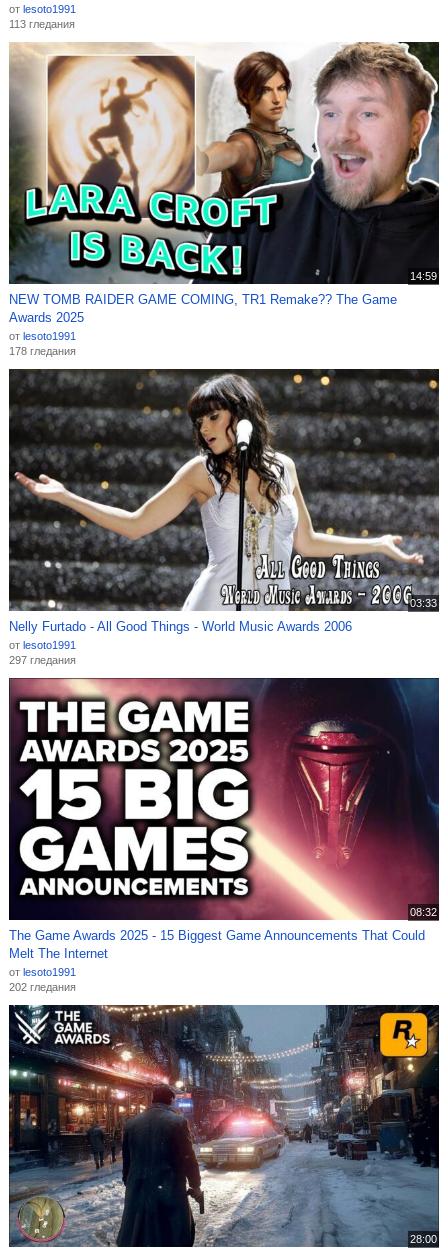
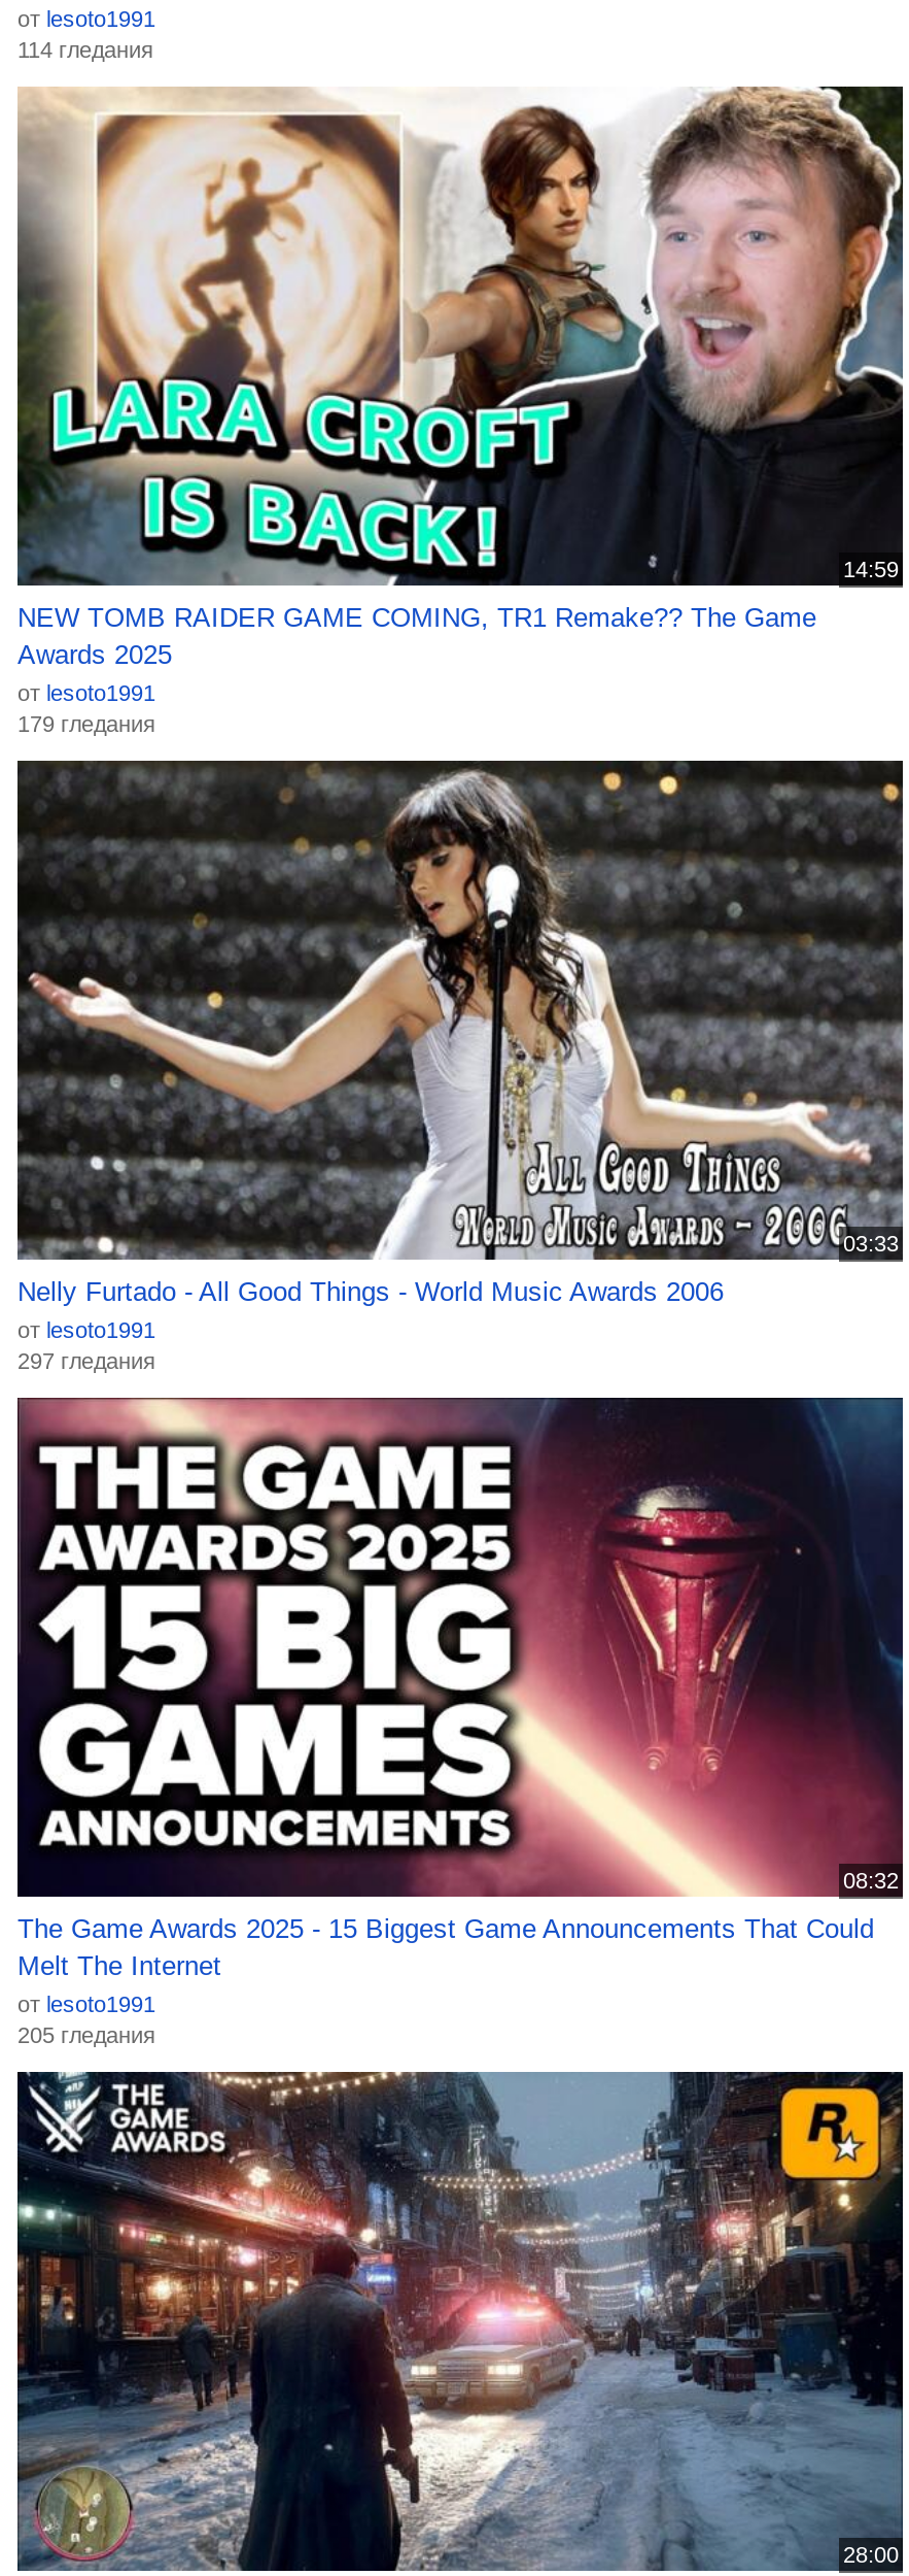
- 113 гледания
+ 114 гледания

- 178 гледания
+ 179 гледания

- 202 гледания
+ 205 гледания
